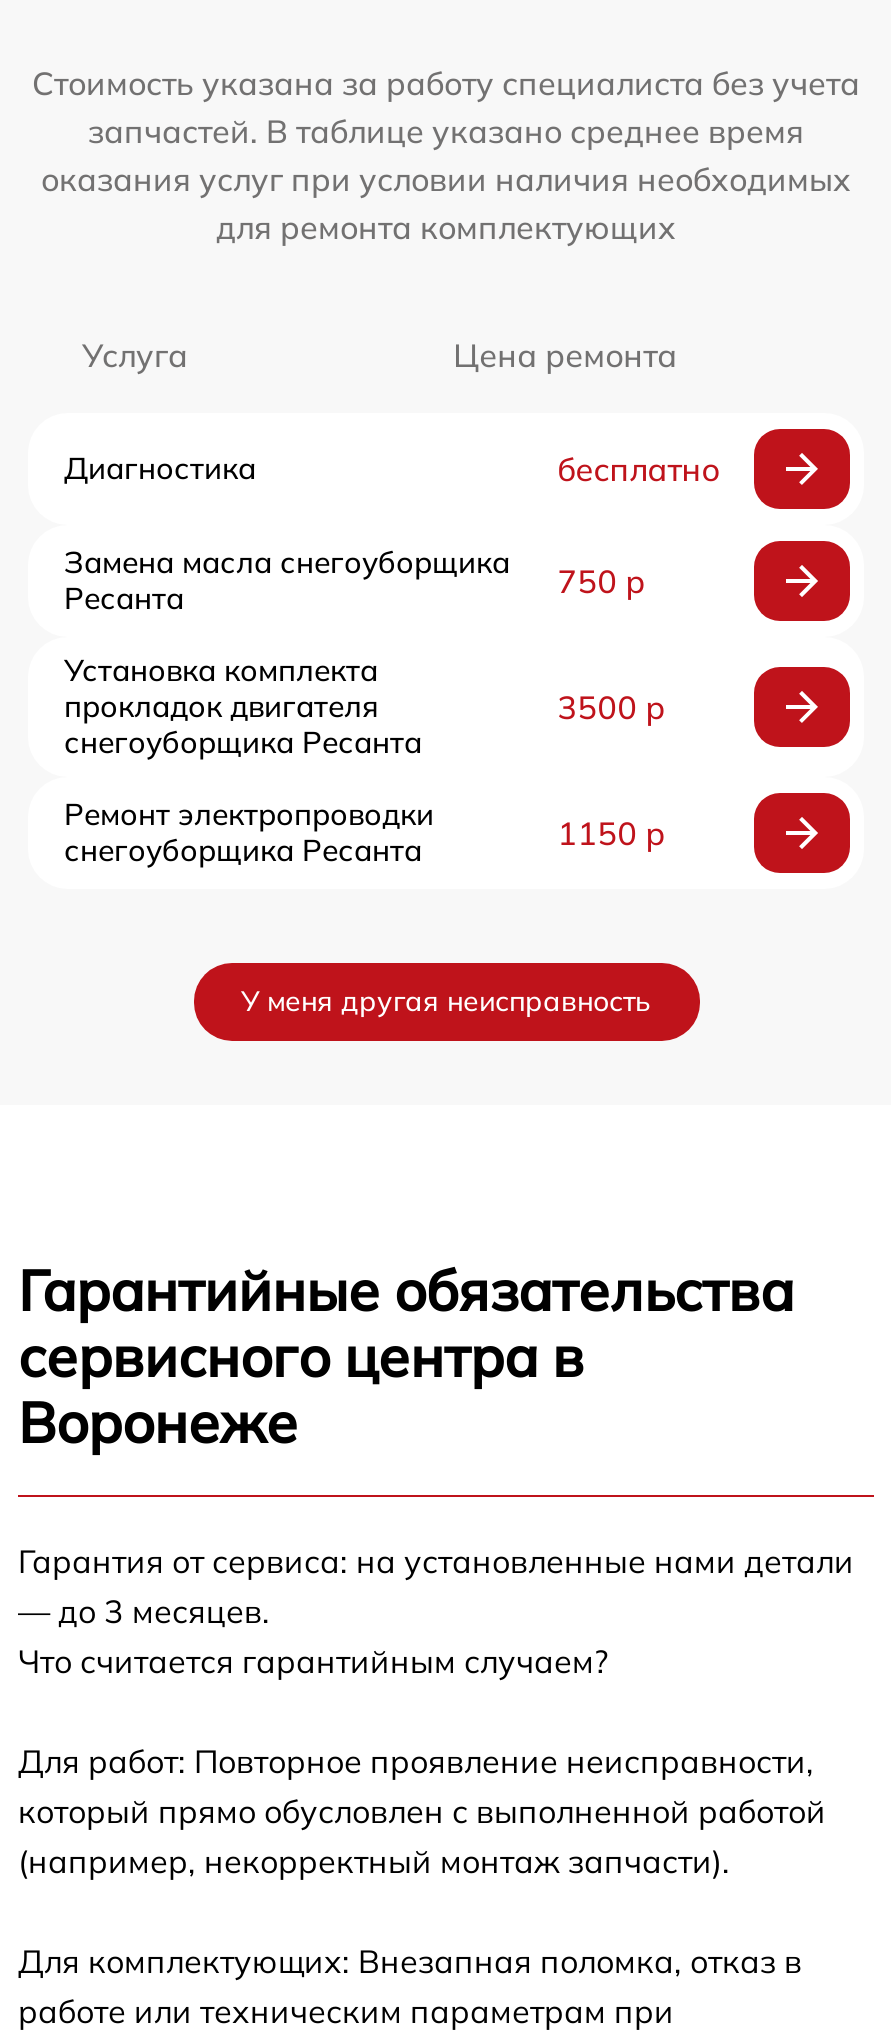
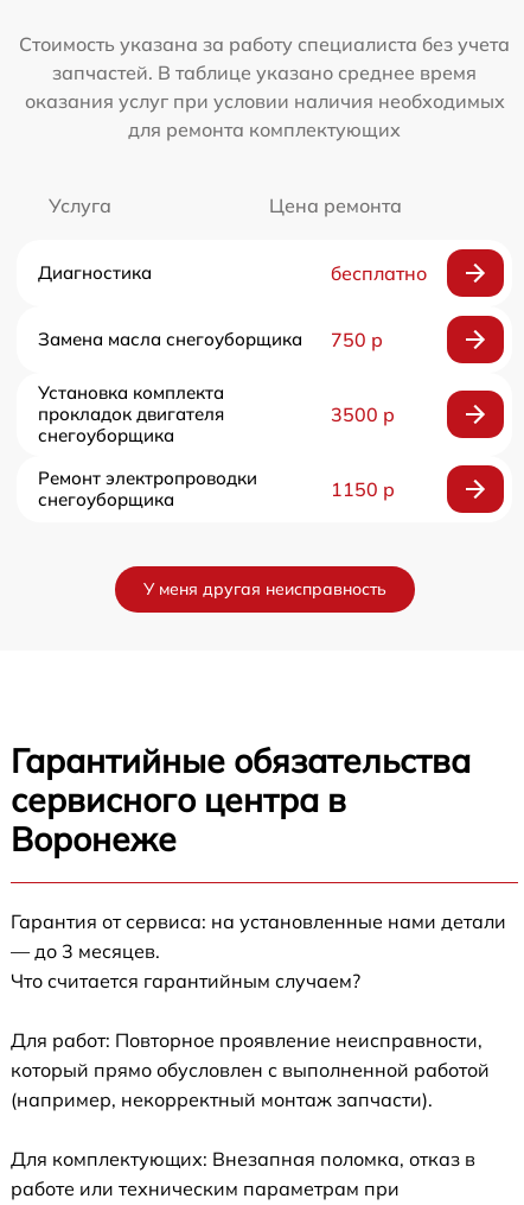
- Ресанта

- снегоуборщика Ресанта
+ снегоуборщика

- снегоуборщика Ресанта
+ снегоуборщика
